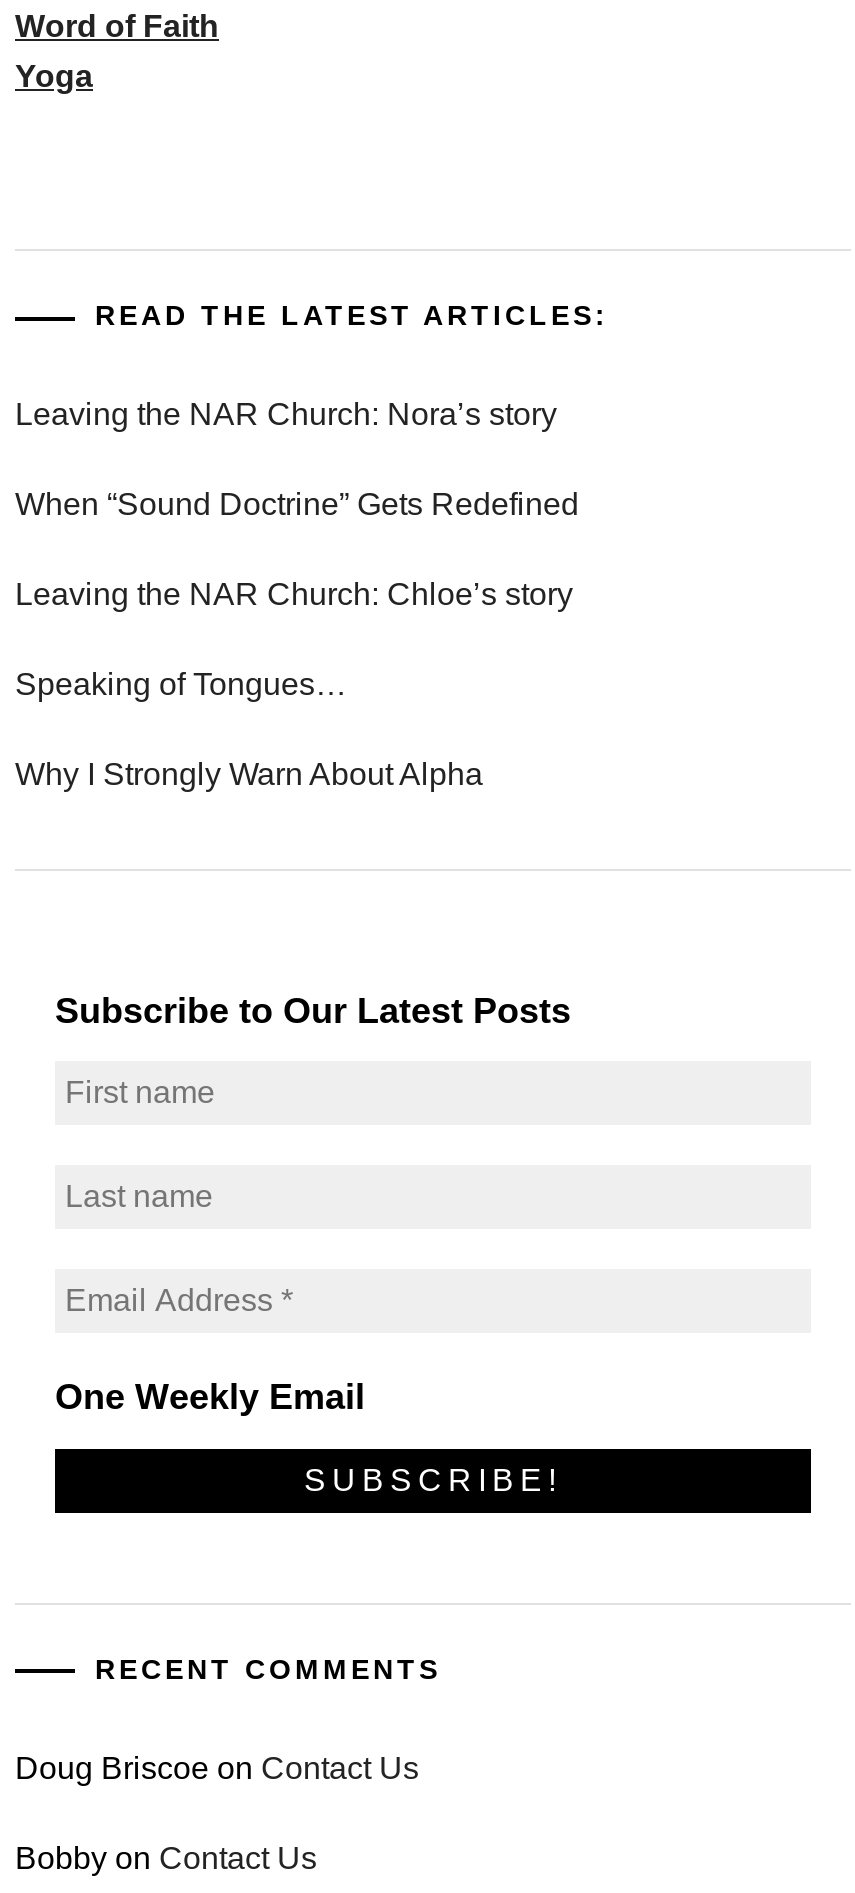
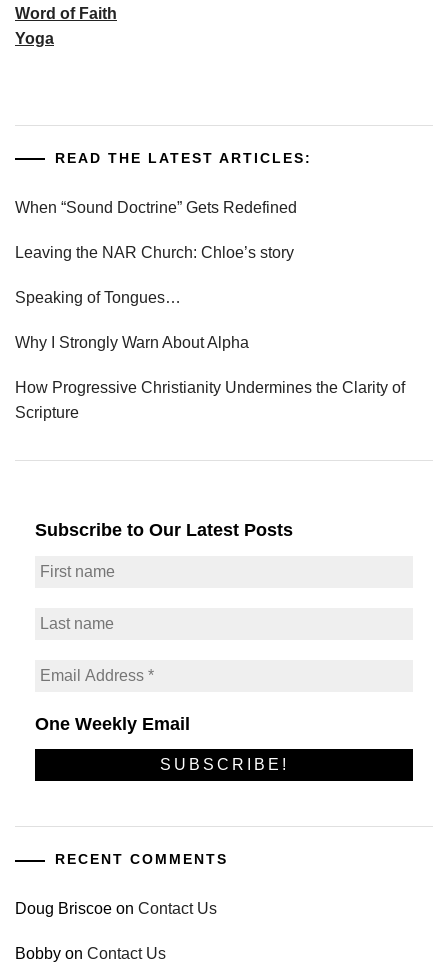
- Leaving the NAR Church: Nora’s story

moved up: When “Sound Doctrine” Gets Redefined | Leaving the NAR Church: Chloe’s story | Speaking of Tongues… | Why I Strongly Warn About Alpha

+ How Progressive Christianity Undermines the Clarity of
+ Scripture
